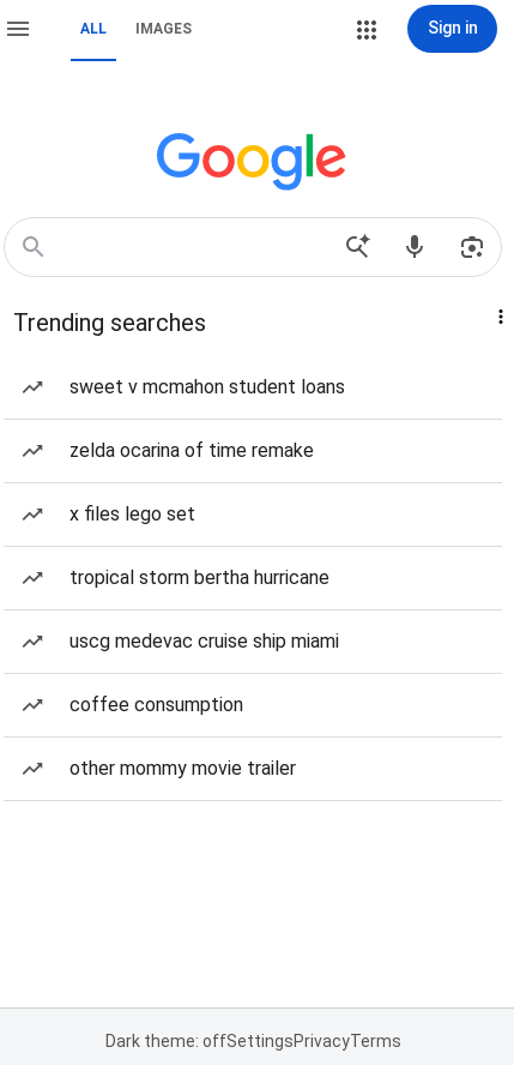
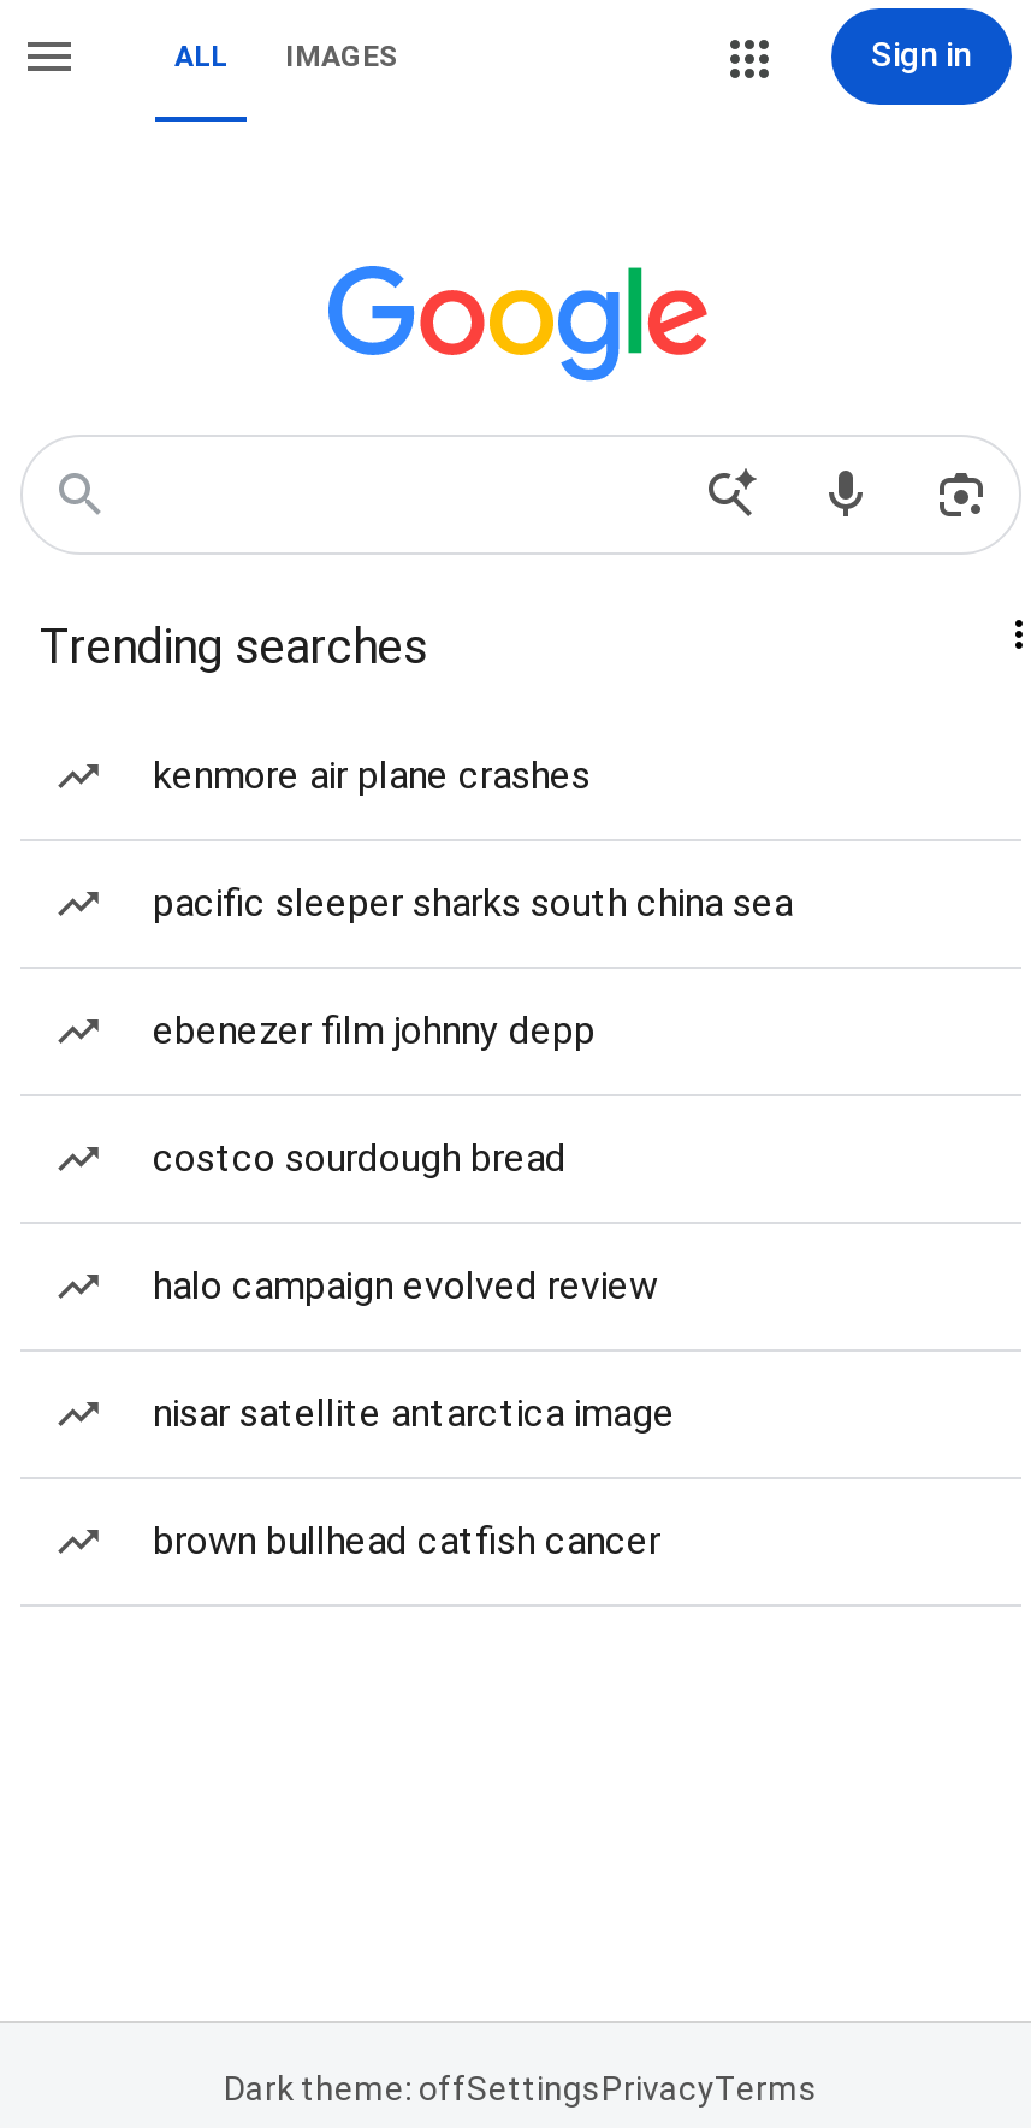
- sweet v mcmahon student loans
+ kenmore air plane crashes

- zelda ocarina of time remake
+ pacific sleeper sharks south china sea

- x files lego set
+ ebenezer film johnny depp

- tropical storm bertha hurricane
+ costco sourdough bread

- uscg medevac cruise ship miami
+ halo campaign evolved review

- coffee consumption
+ nisar satellite antarctica image

- other mommy movie trailer
+ brown bullhead catfish cancer
